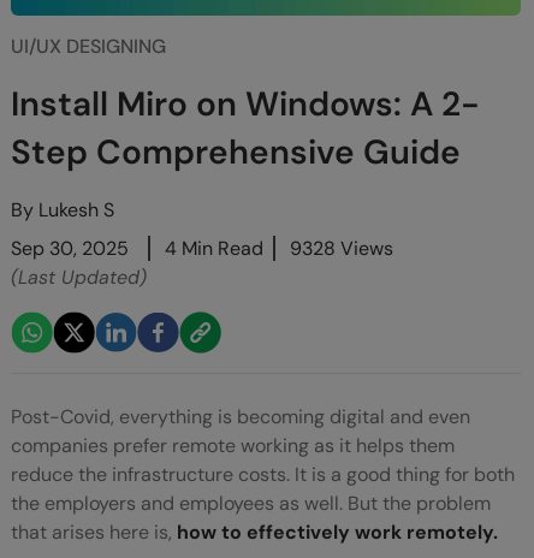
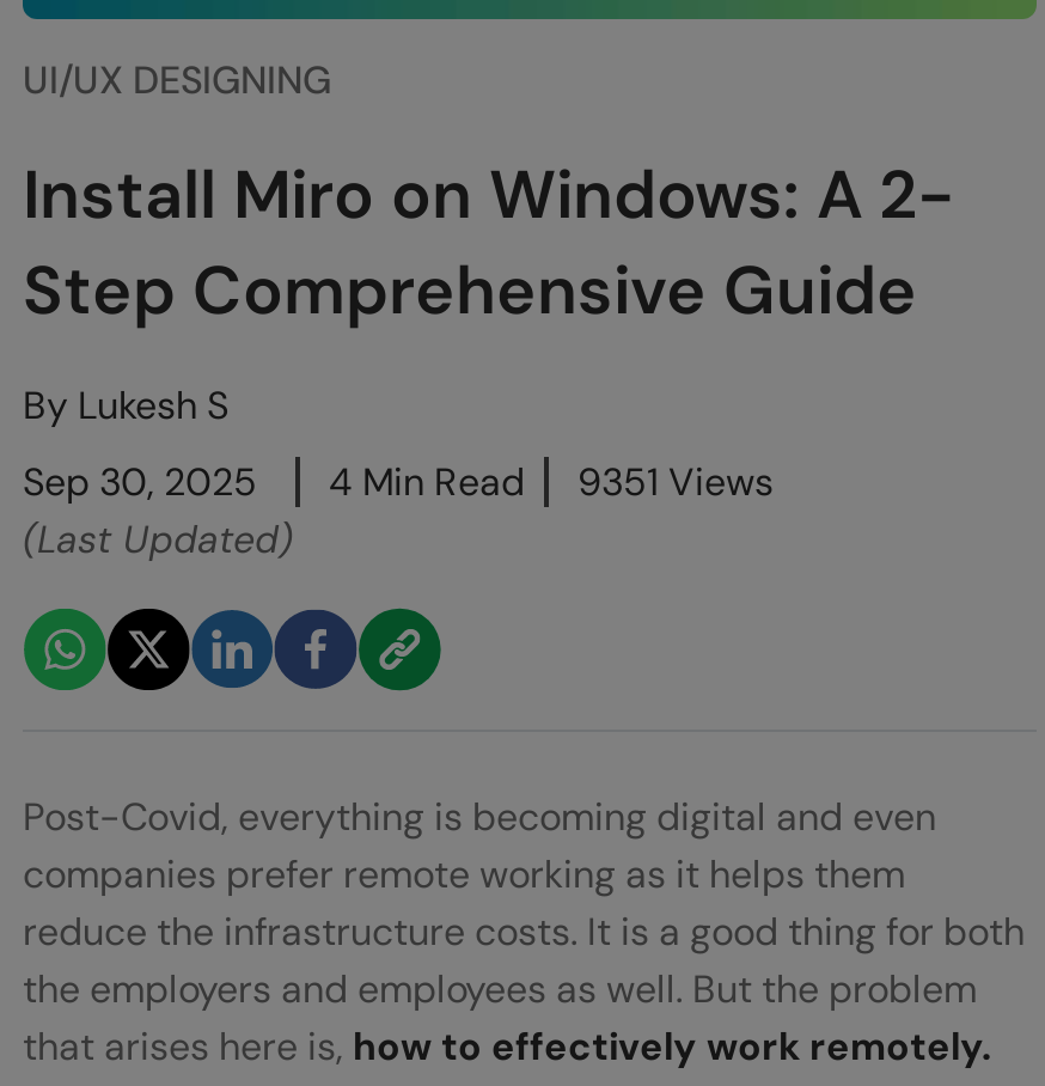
- Sep 30, 2025 4 Min Read 9328 Views
+ Sep 30, 2025 4 Min Read 9351 Views
